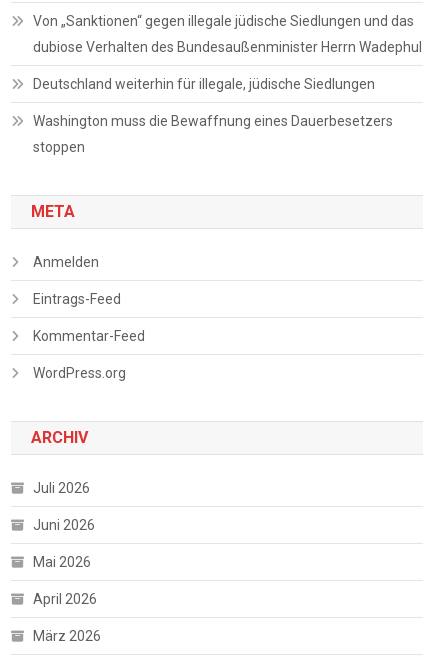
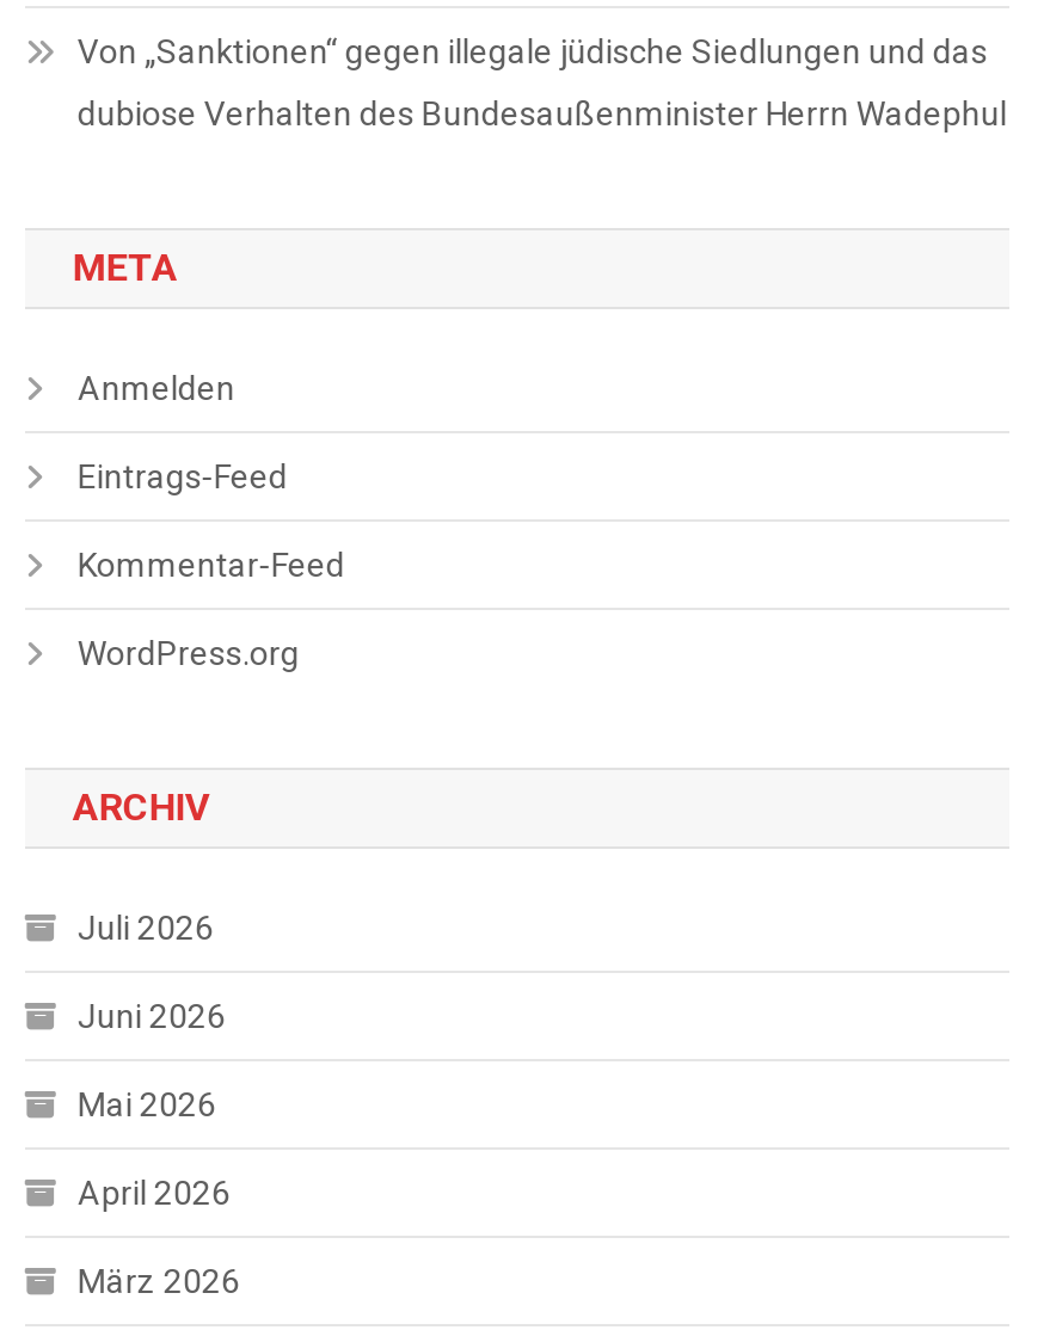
- Deutschland weiterhin für illegale, jüdische Siedlungen
- Washington muss die Bewaffnung eines Dauerbesetzers
- stoppen
